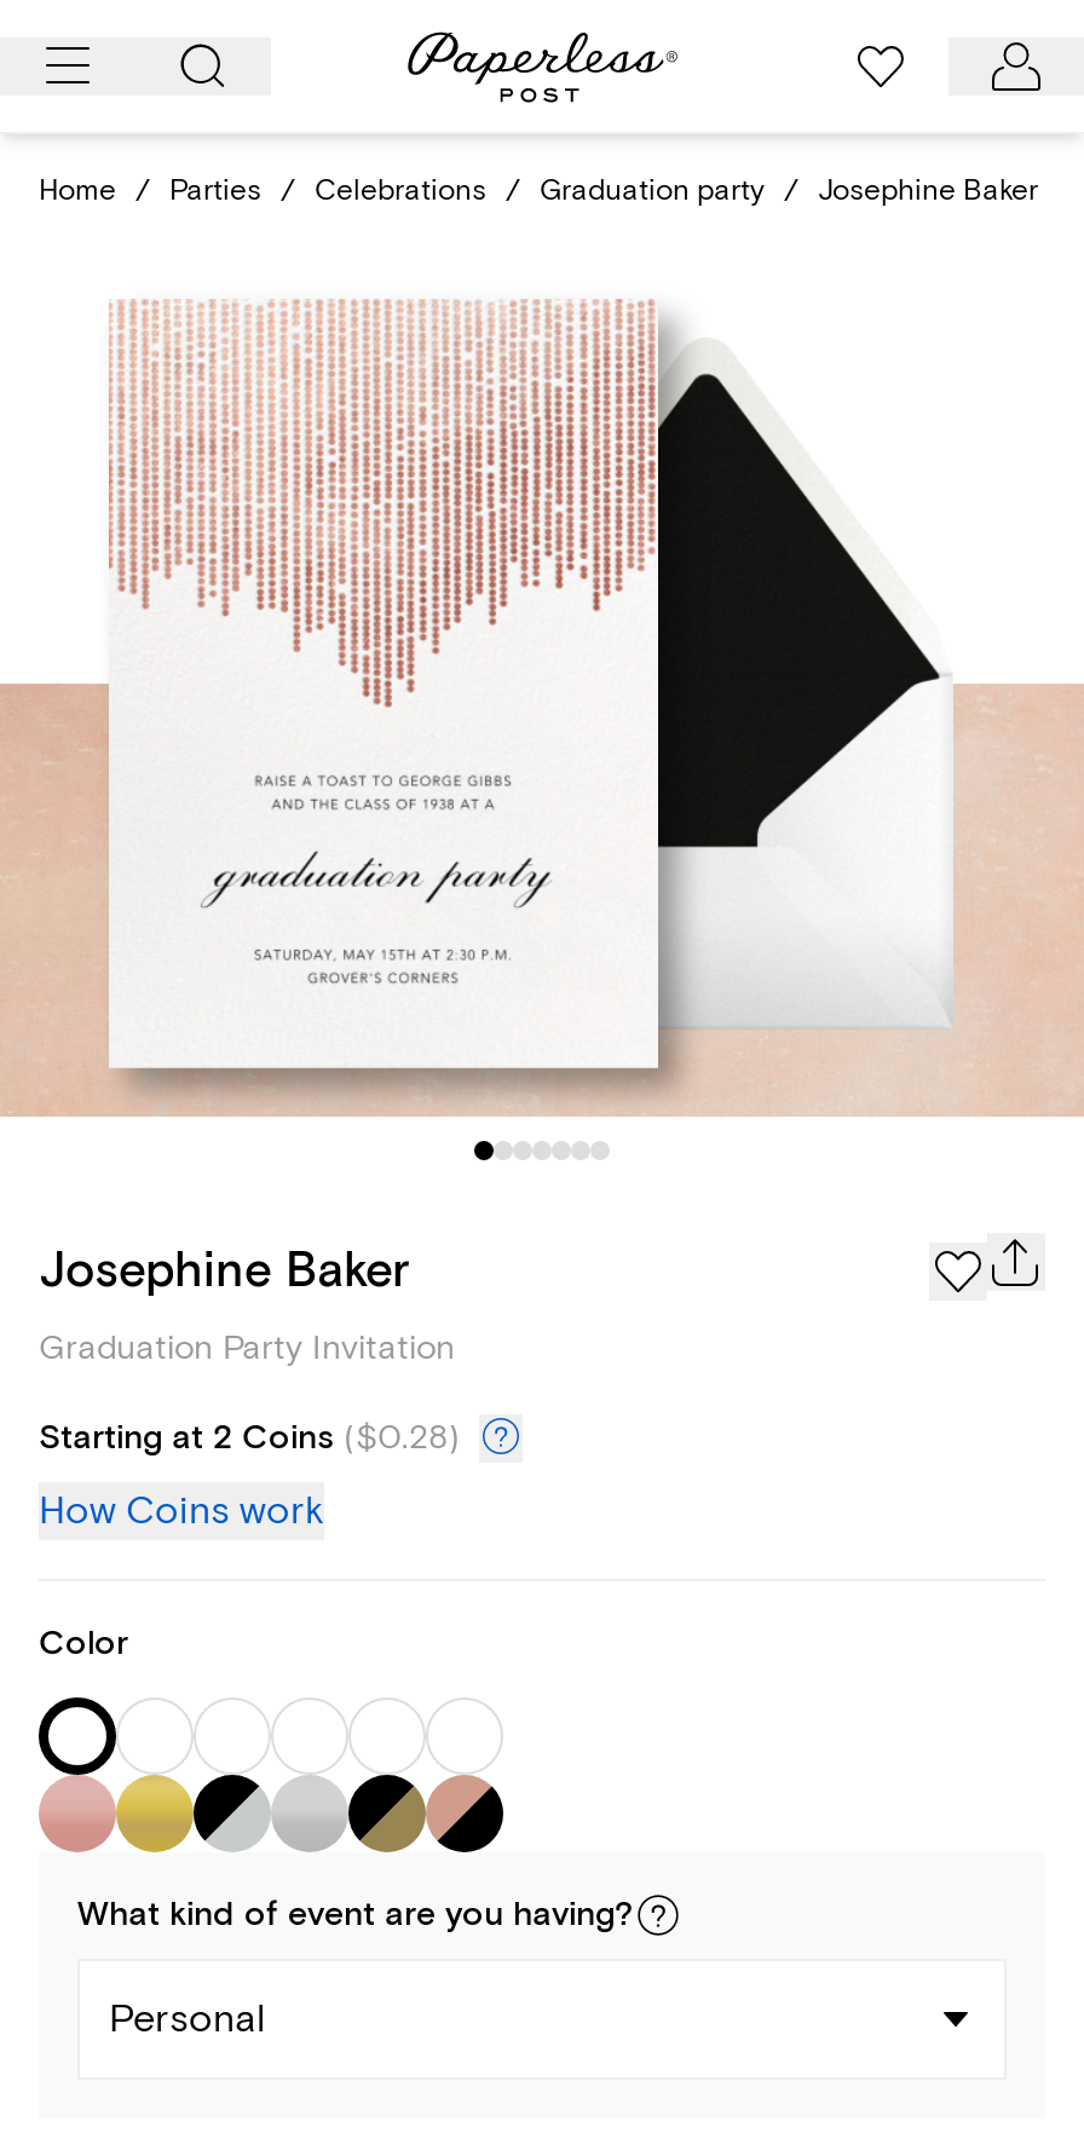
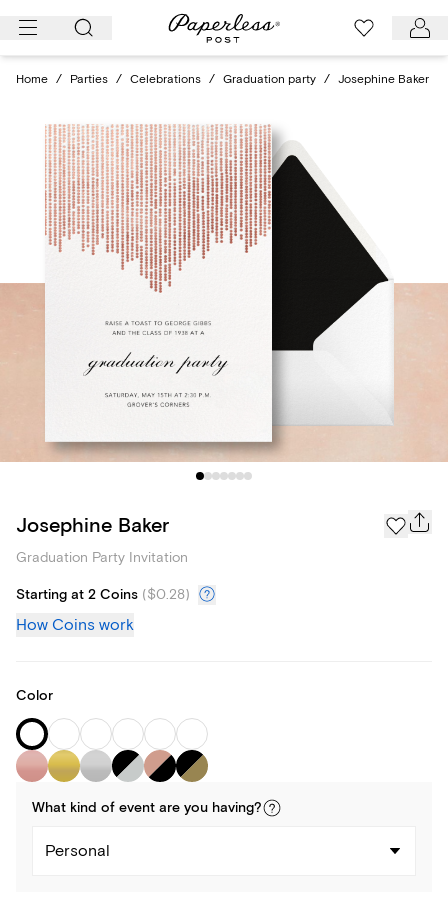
- [image]
+ [image]
